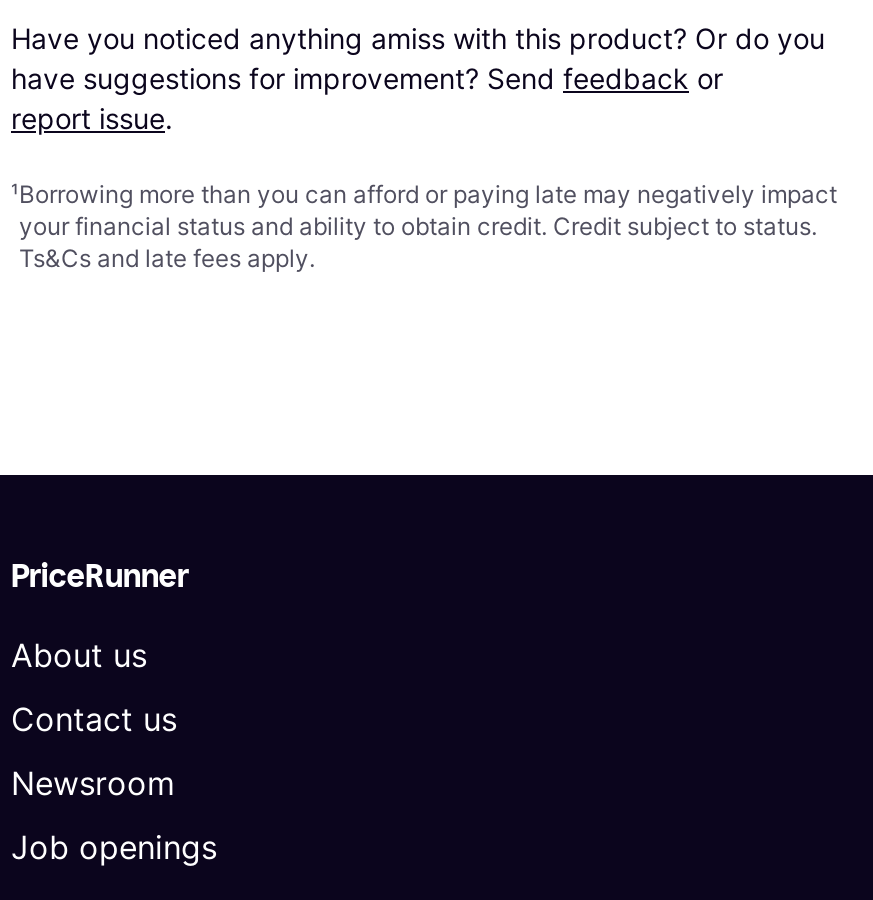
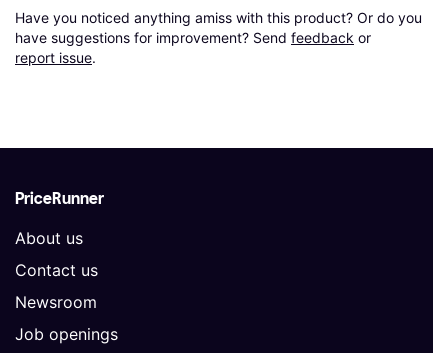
- ¹Borrowing more than you can afford or paying late may negatively impact
- your financial status and ability to obtain credit. Credit subject to status.
- Ts&Cs and late fees apply.
